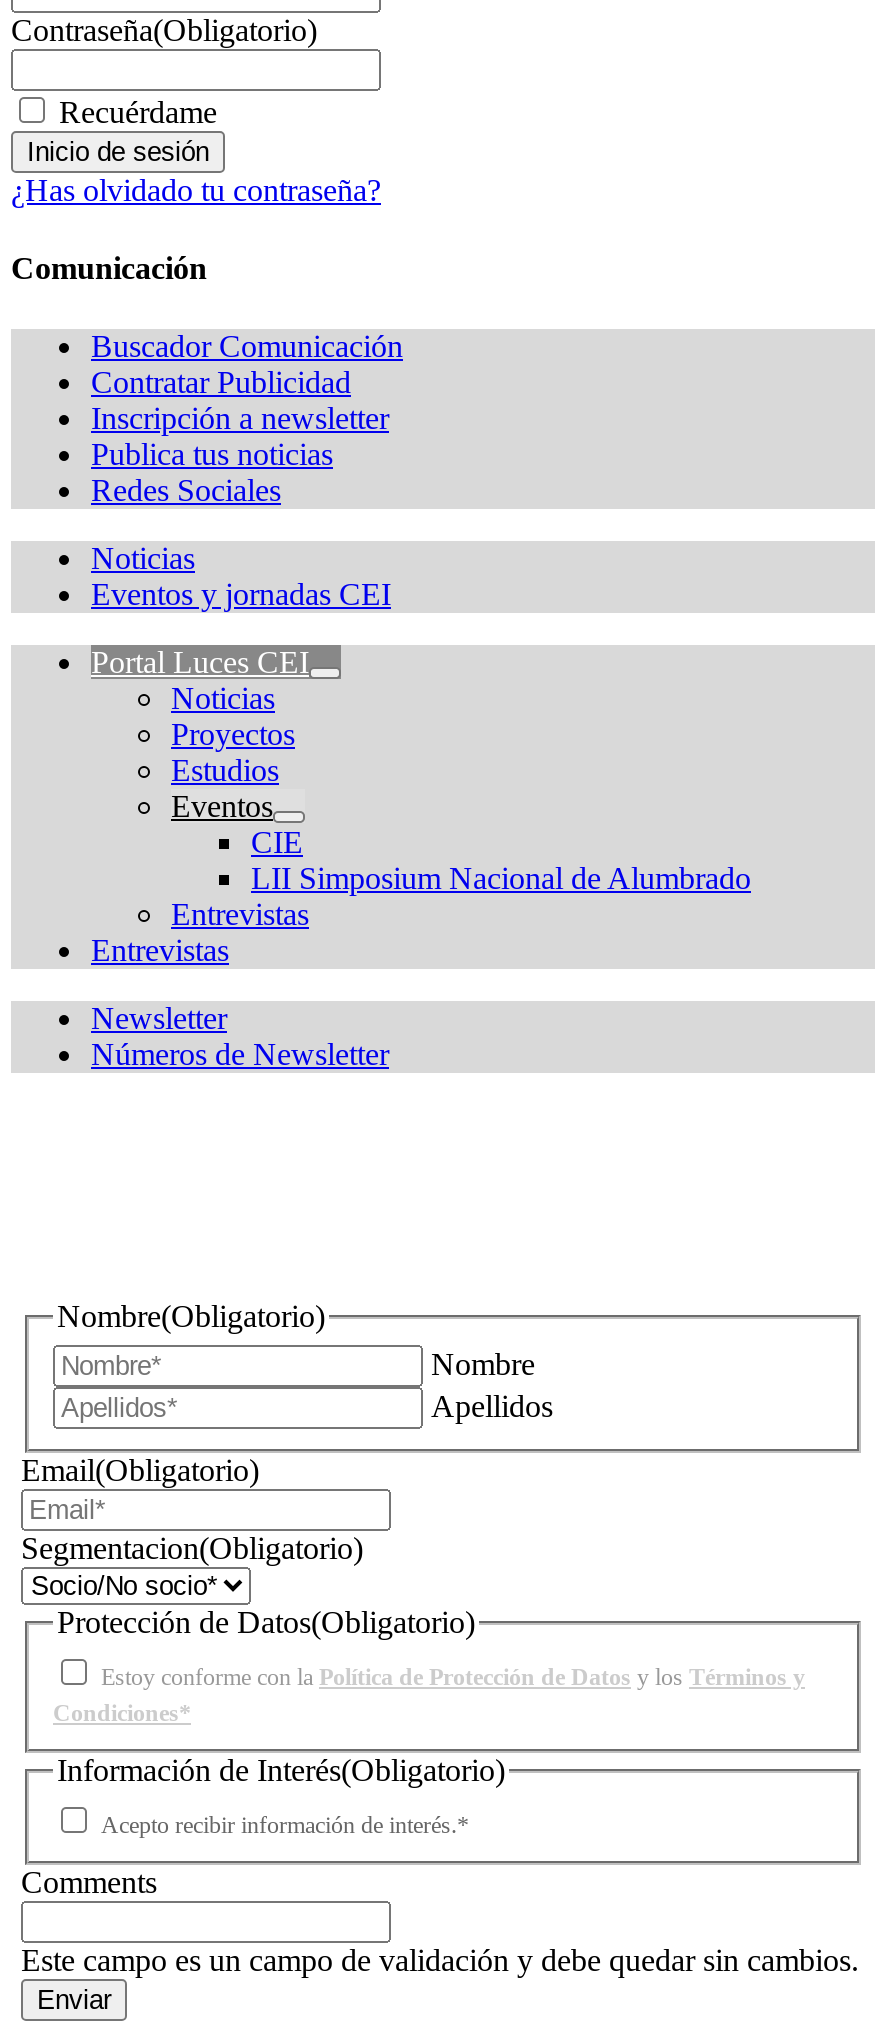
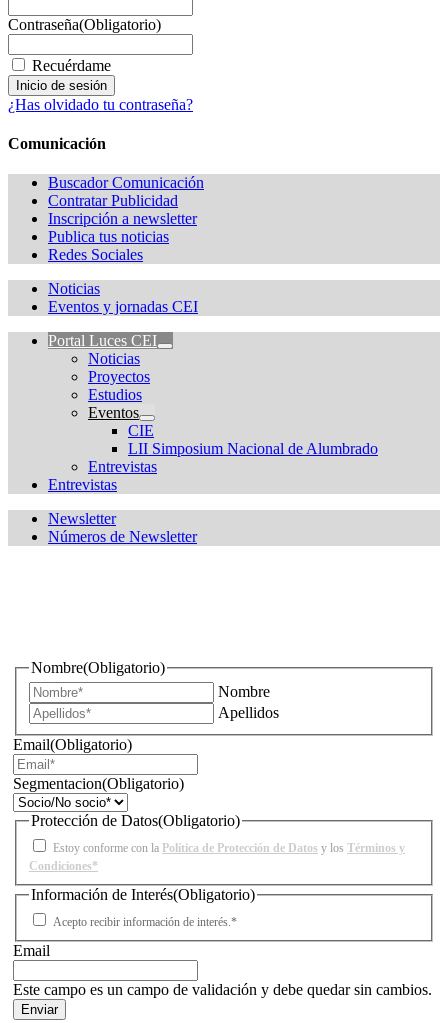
- Comments
+ Email
